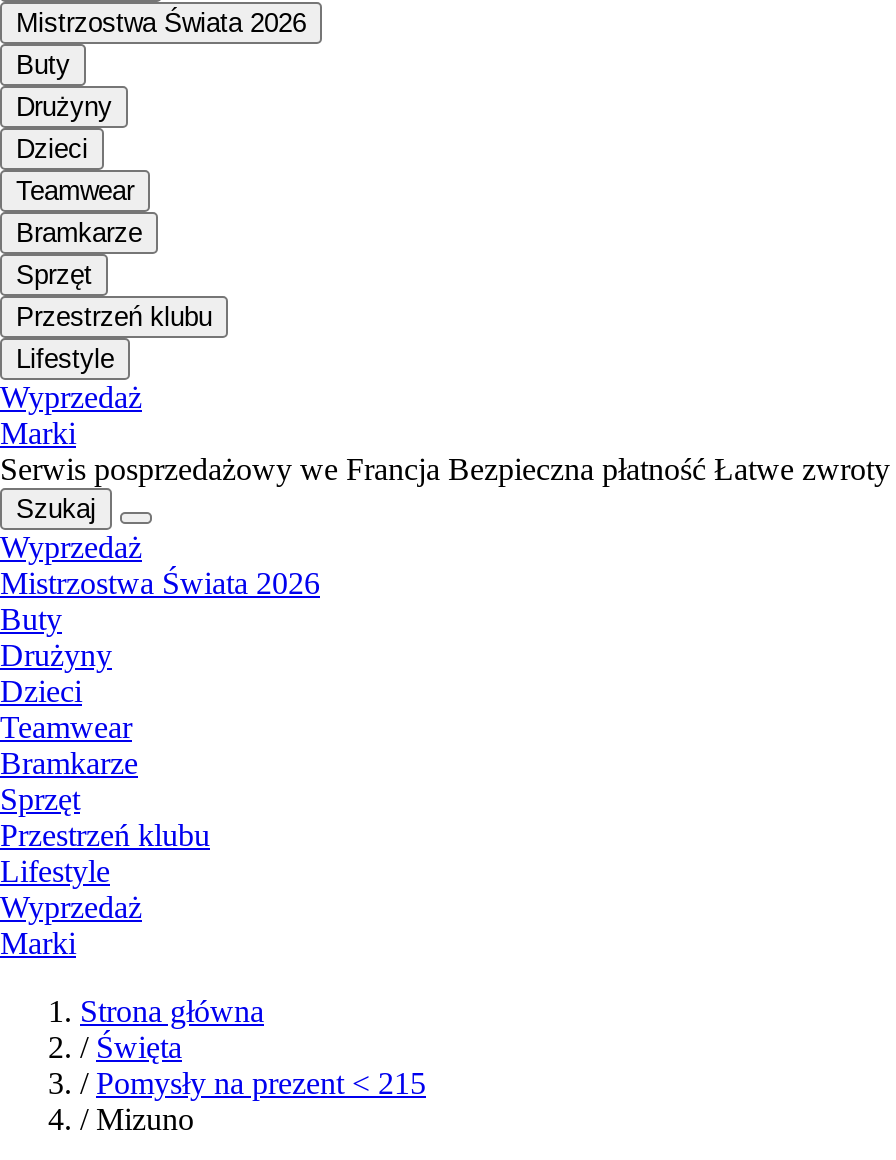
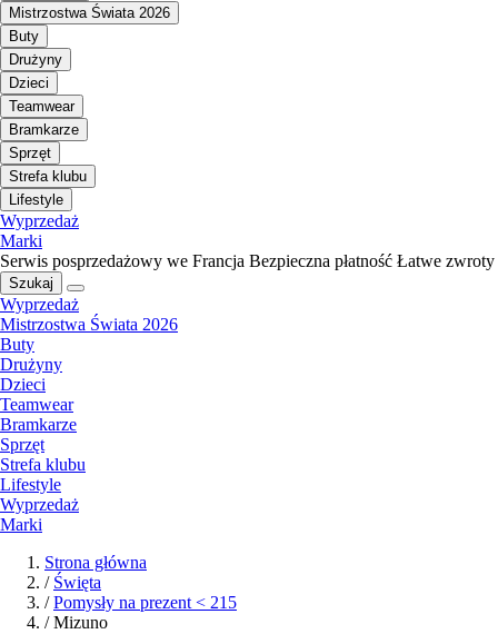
- Przestrzeń klubu
+ Strefa klubu

- Przestrzeń klubu
+ Strefa klubu
